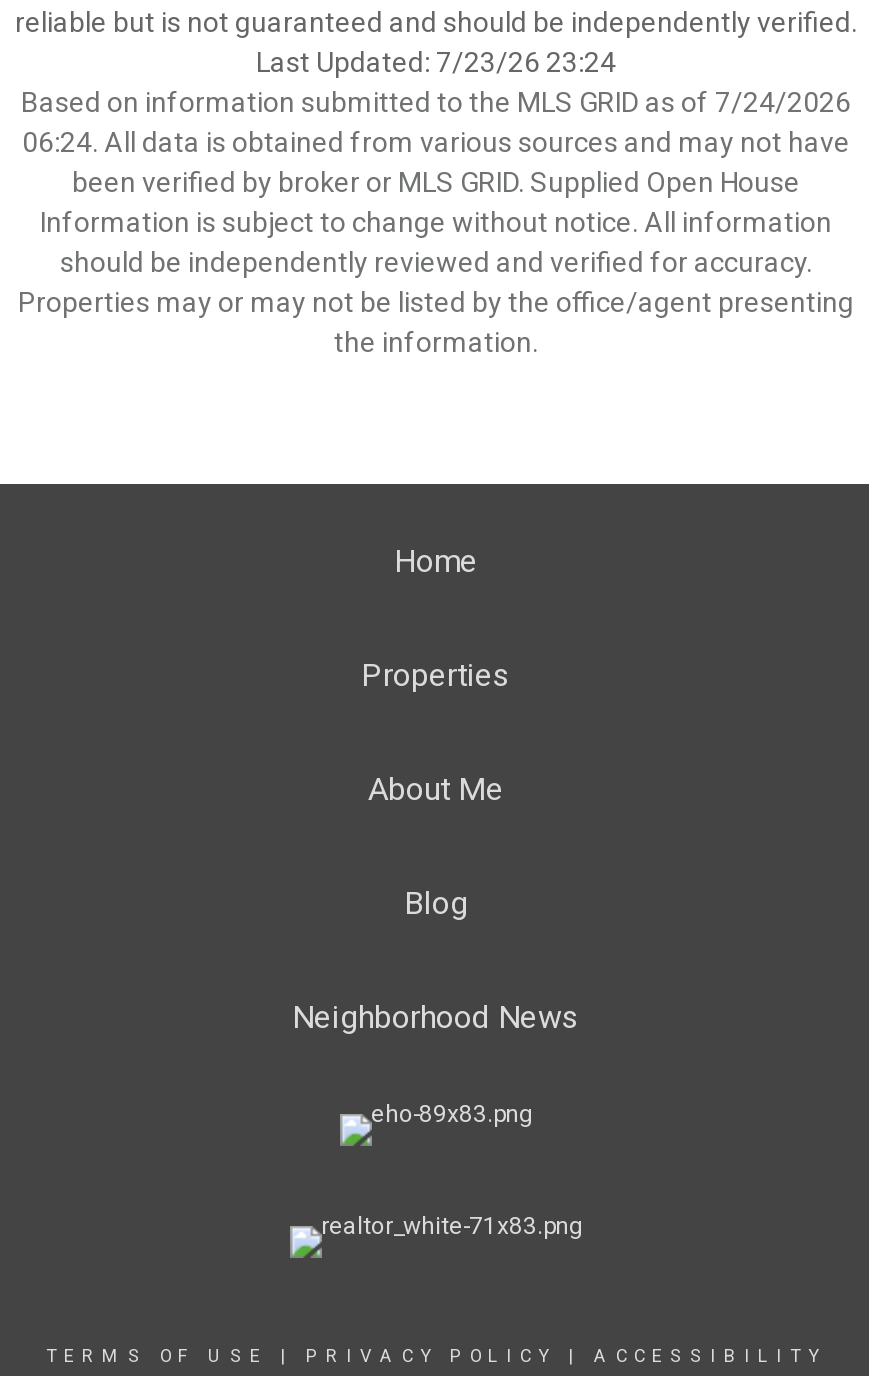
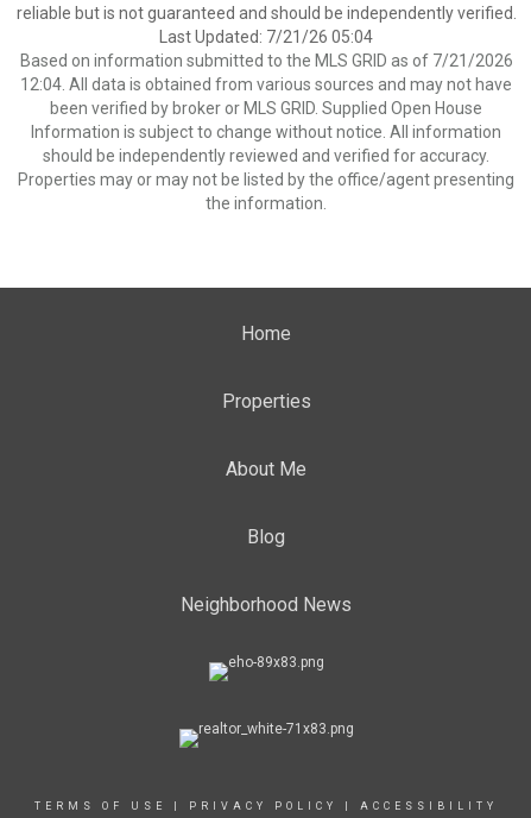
- Last Updated: 7/23/26 23:24
+ Last Updated: 7/21/26 05:04

- Based on information submitted to the MLS GRID as of 7/24/2026
+ Based on information submitted to the MLS GRID as of 7/21/2026

- 06:24. All data is obtained from various sources and may not have
+ 12:04. All data is obtained from various sources and may not have
